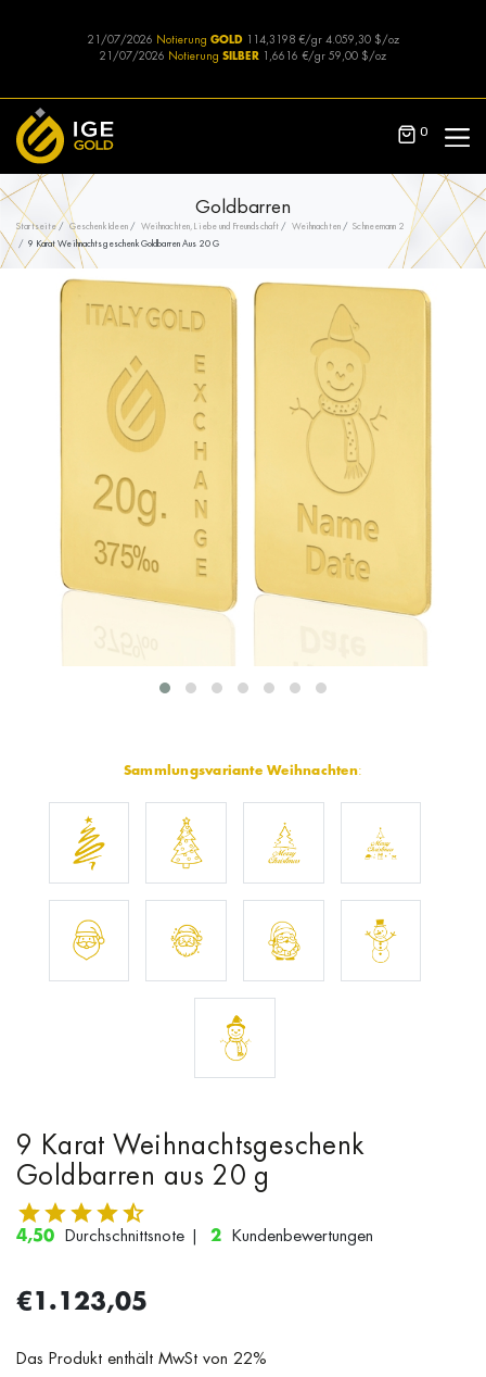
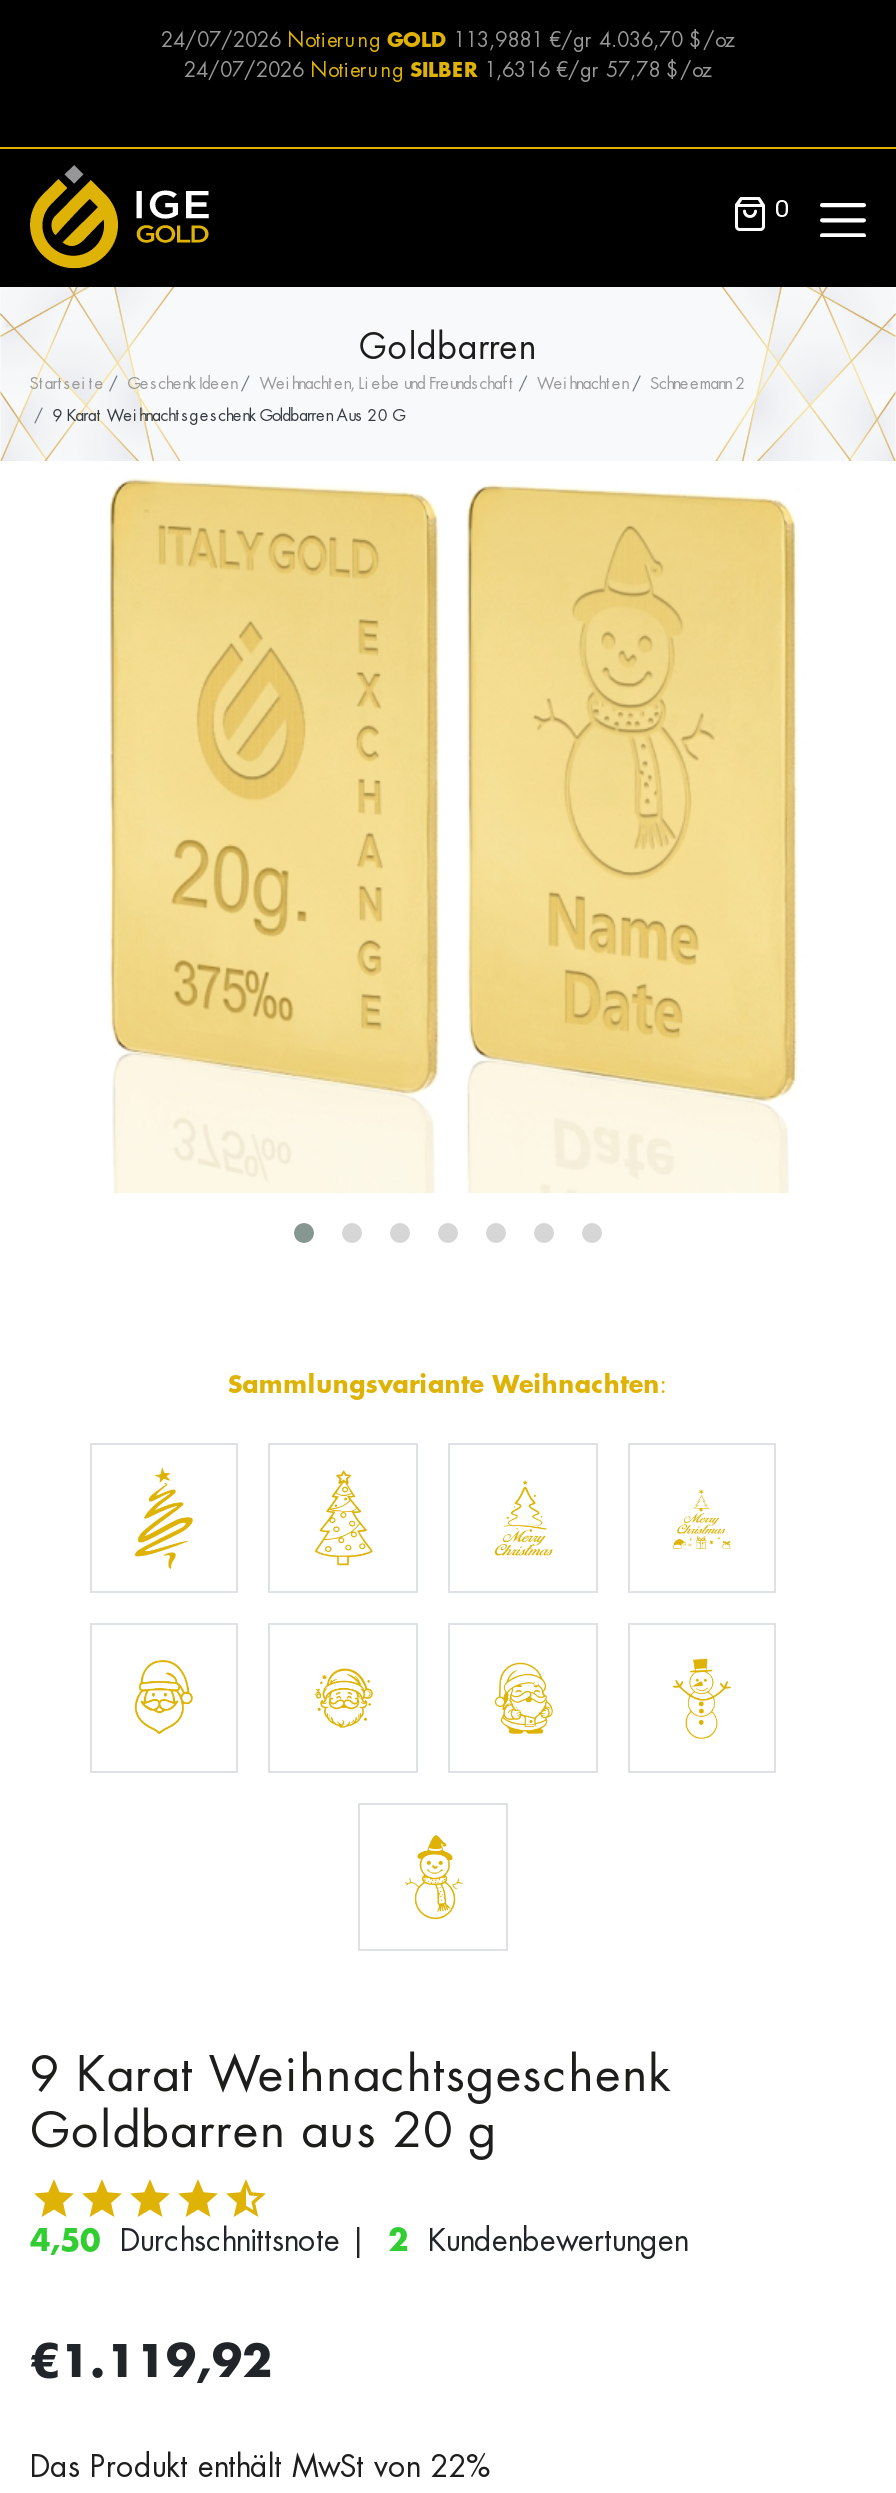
- 21/07/2026 Notierung GOLD 114,3198 €/gr 4.059,30 $/oz
+ 24/07/2026 Notierung GOLD 113,9881 €/gr 4.036,70 $/oz

- 21/07/2026 Notierung SILBER 1,6616 €/gr 59,00 $/oz
+ 24/07/2026 Notierung SILBER 1,6316 €/gr 57,78 $/oz

- €1.123,05
+ €1.119,92
